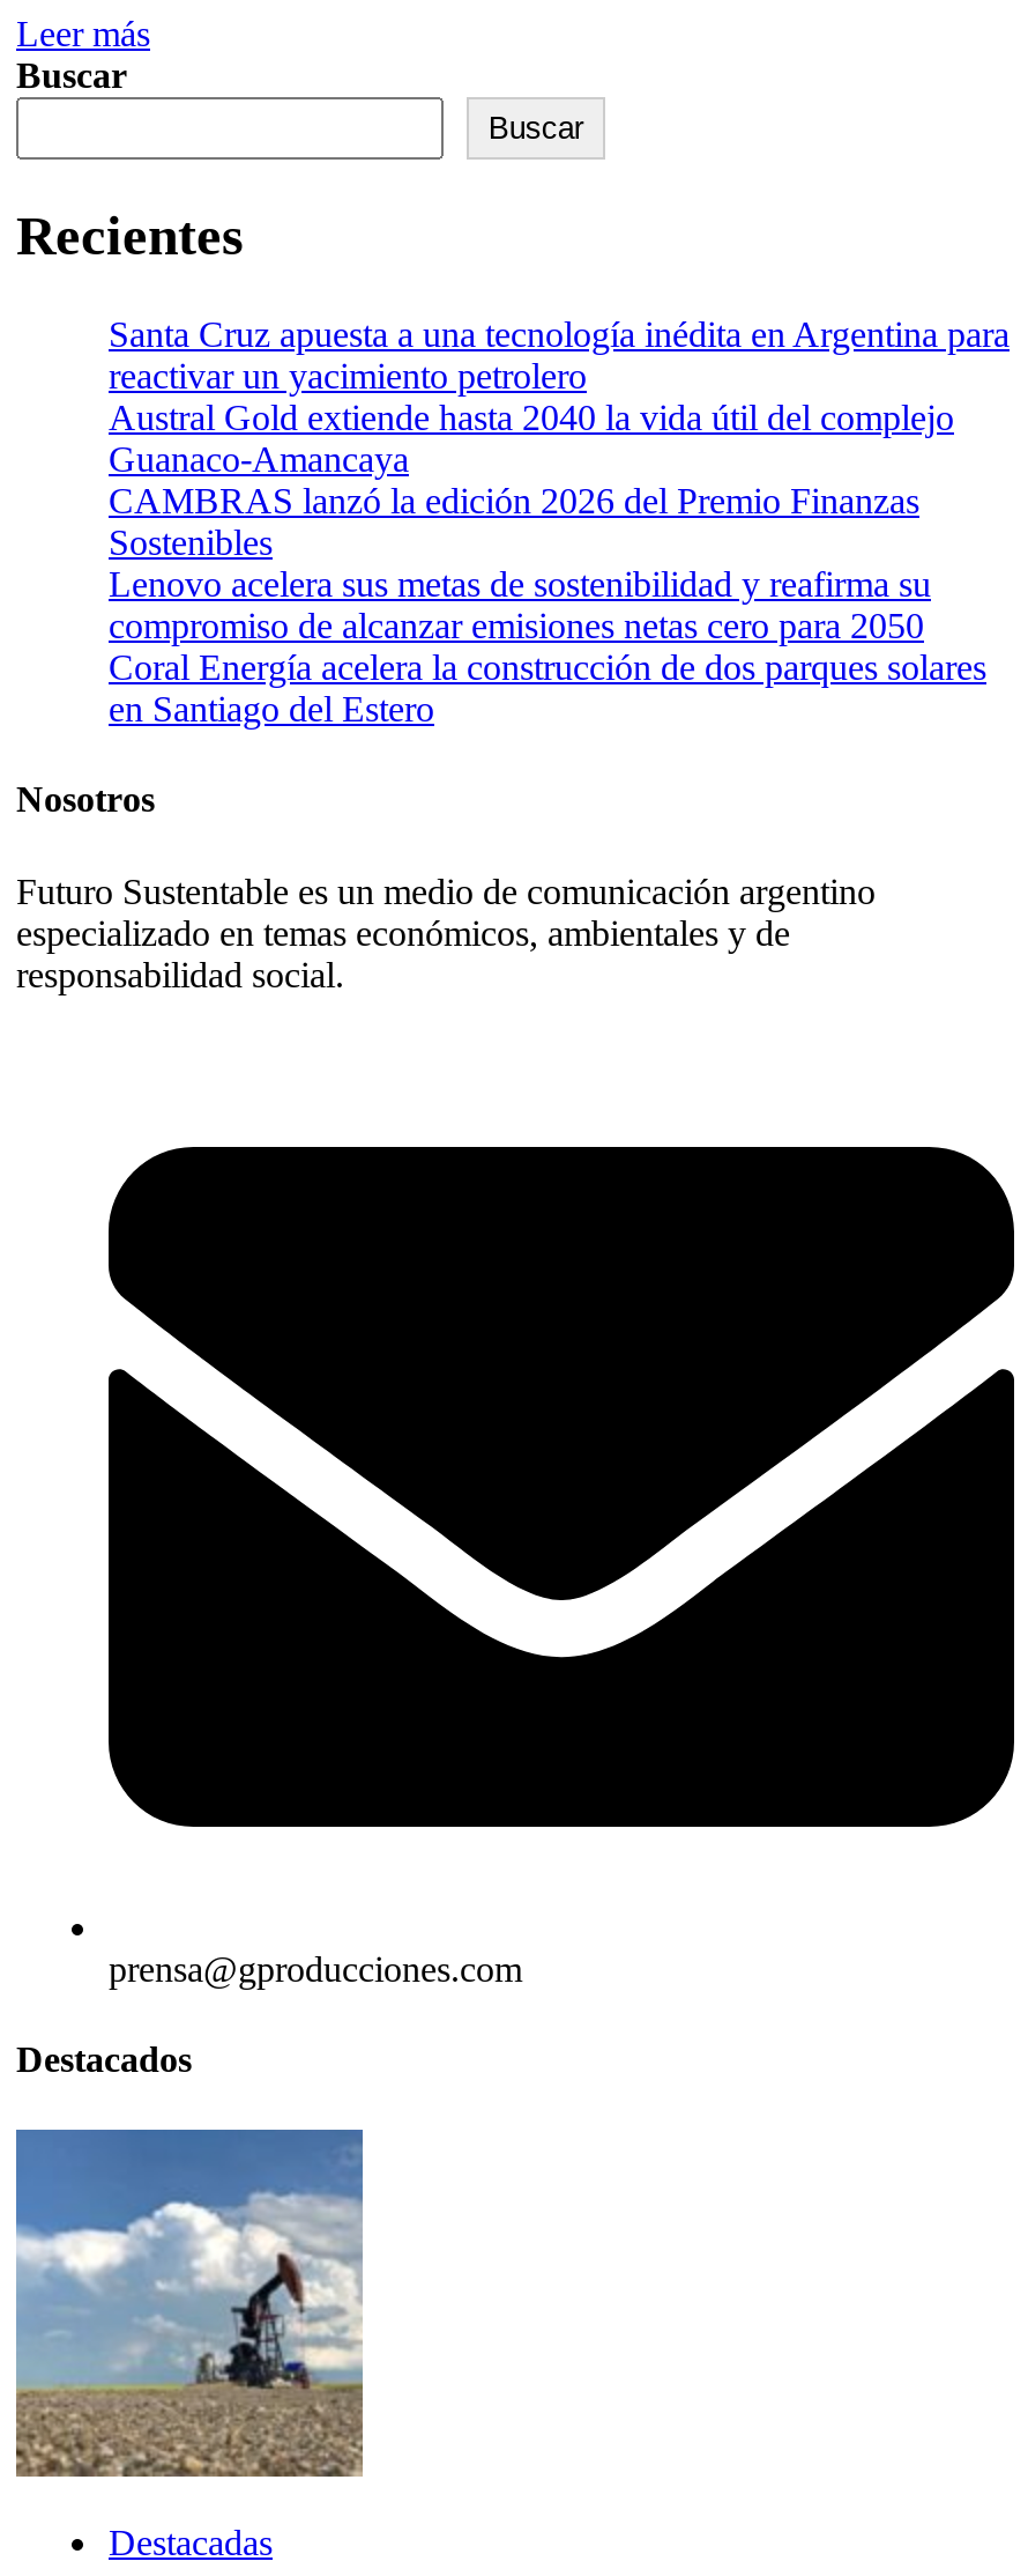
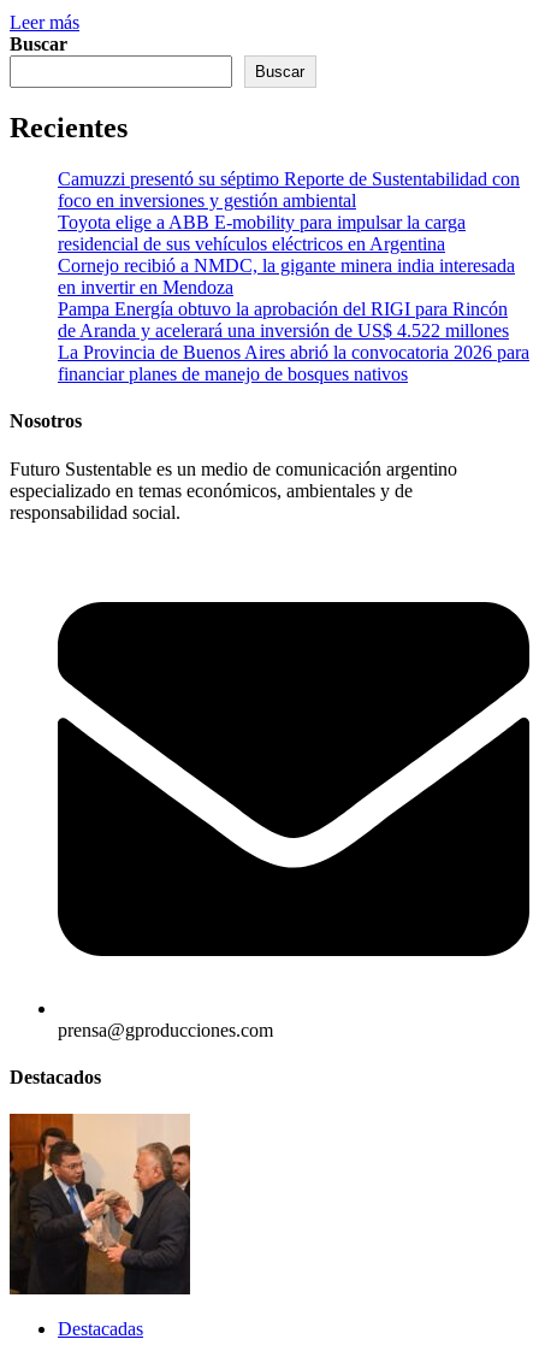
- Santa Cruz apuesta a una tecnología inédita en Argentina para
- reactivar un yacimiento petrolero
- Austral Gold extiende hasta 2040 la vida útil del complejo
- Guanaco-Amancaya
- CAMBRAS lanzó la edición 2026 del Premio Finanzas
- Sostenibles
- Lenovo acelera sus metas de sostenibilidad y reafirma su
- compromiso de alcanzar emisiones netas cero para 2050
- Coral Energía acelera la construcción de dos parques solares
- en Santiago del Estero
+ Camuzzi presentó su séptimo Reporte de Sustentabilidad con
+ foco en inversiones y gestión ambiental
+ Toyota elige a ABB E-mobility para impulsar la carga
+ residencial de sus vehículos eléctricos en Argentina
+ Cornejo recibió a NMDC, la gigante minera india interesada
+ en invertir en Mendoza
+ Pampa Energía obtuvo la aprobación del RIGI para Rincón
+ de Aranda y acelerará una inversión de US$ 4.522 millones
+ La Provincia de Buenos Aires abrió la convocatoria 2026 para
+ financiar planes de manejo de bosques nativos

- [image]
+ [image]
